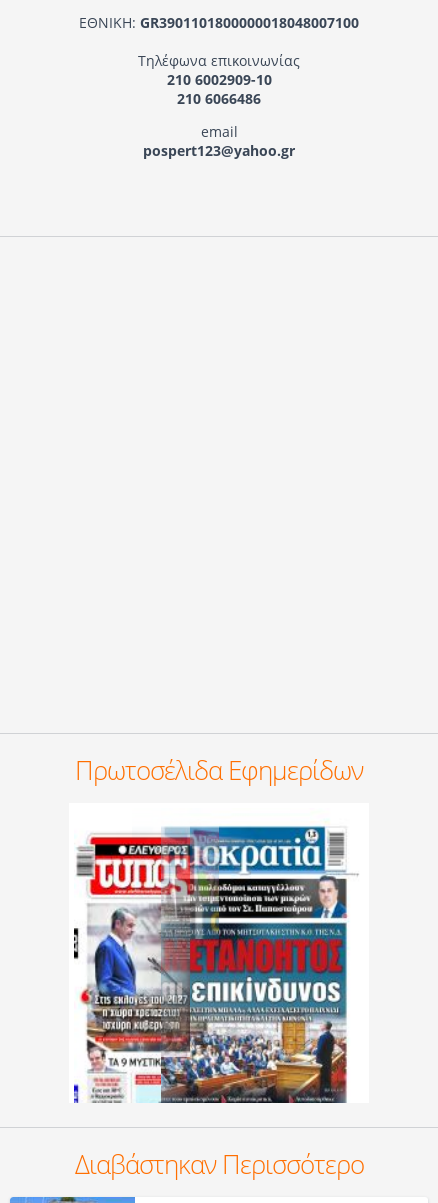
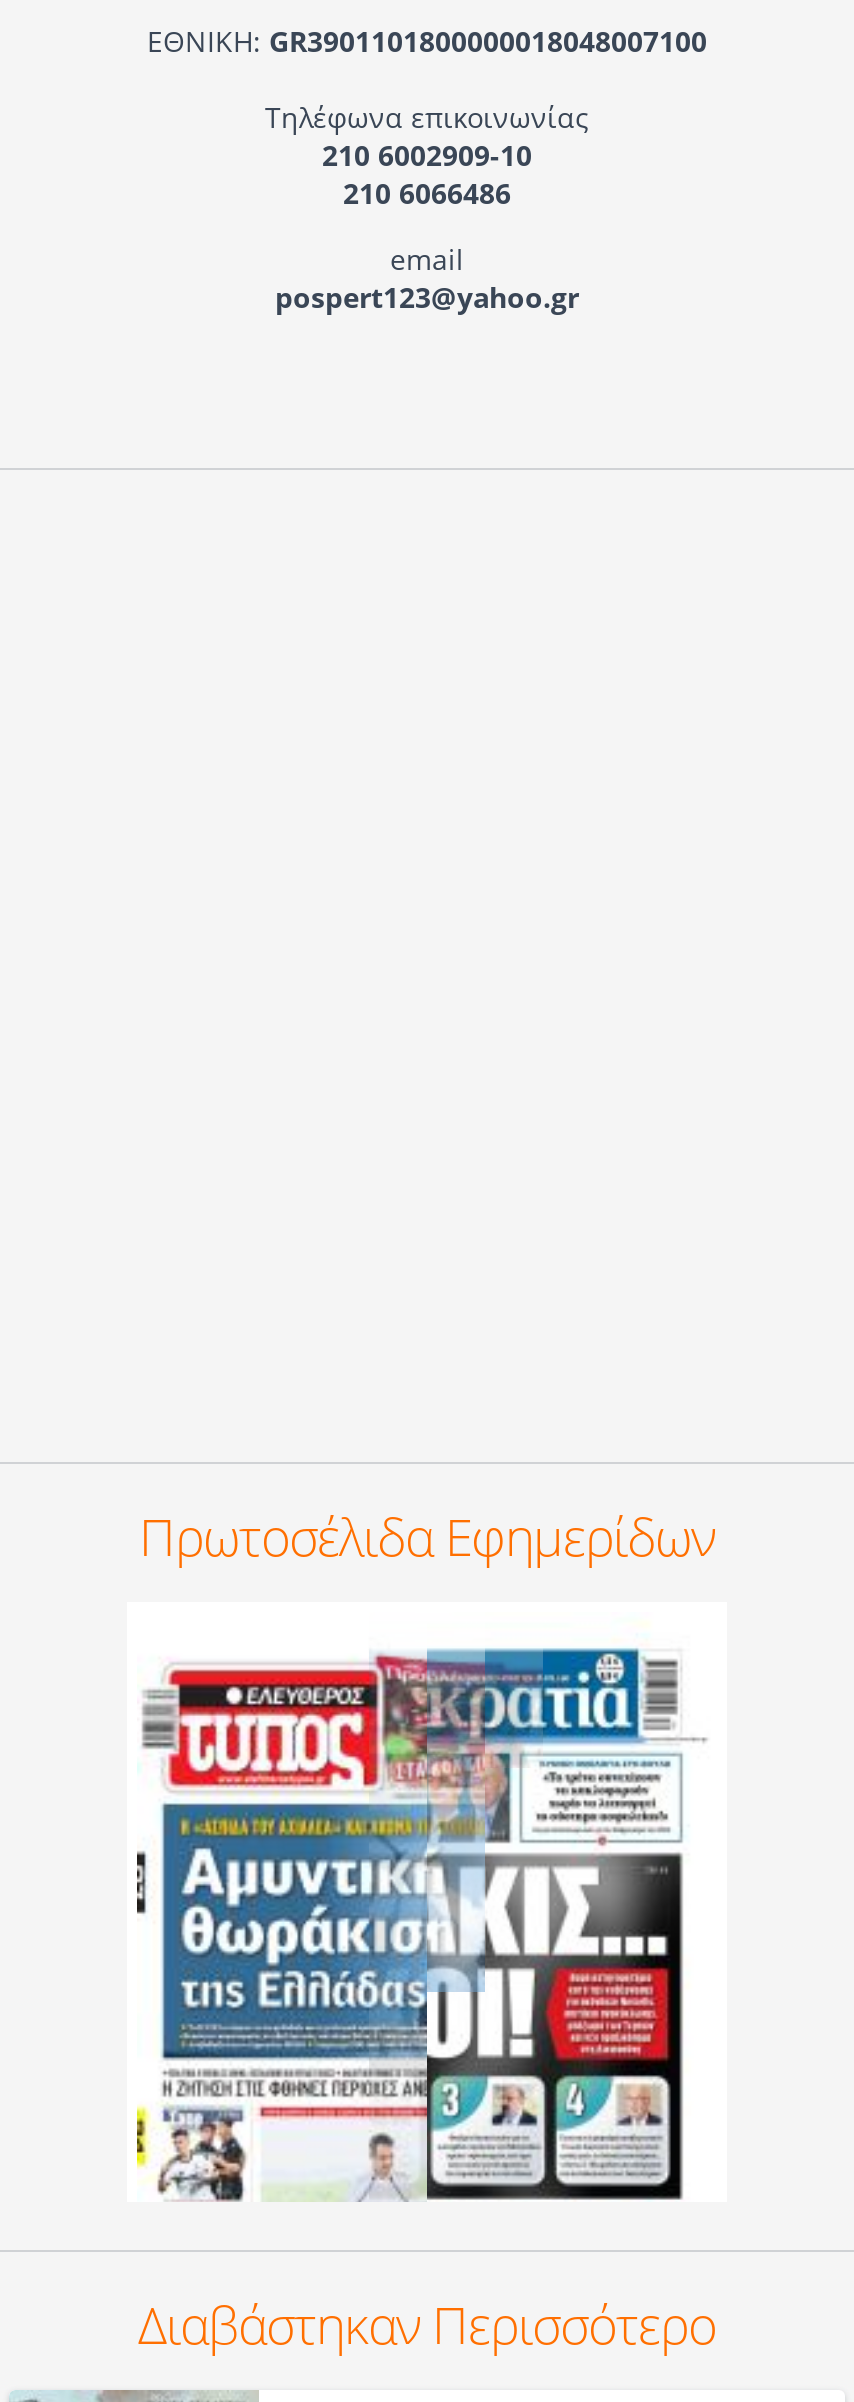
- [image]
+ [image]
